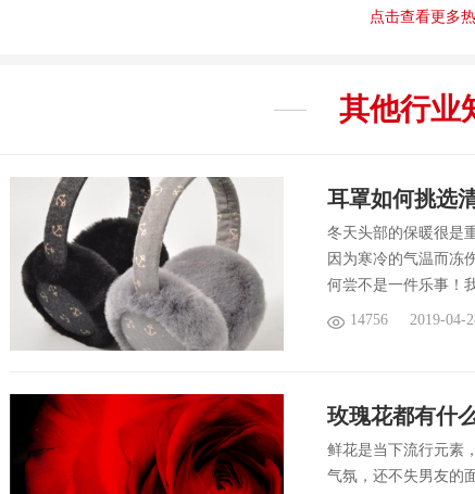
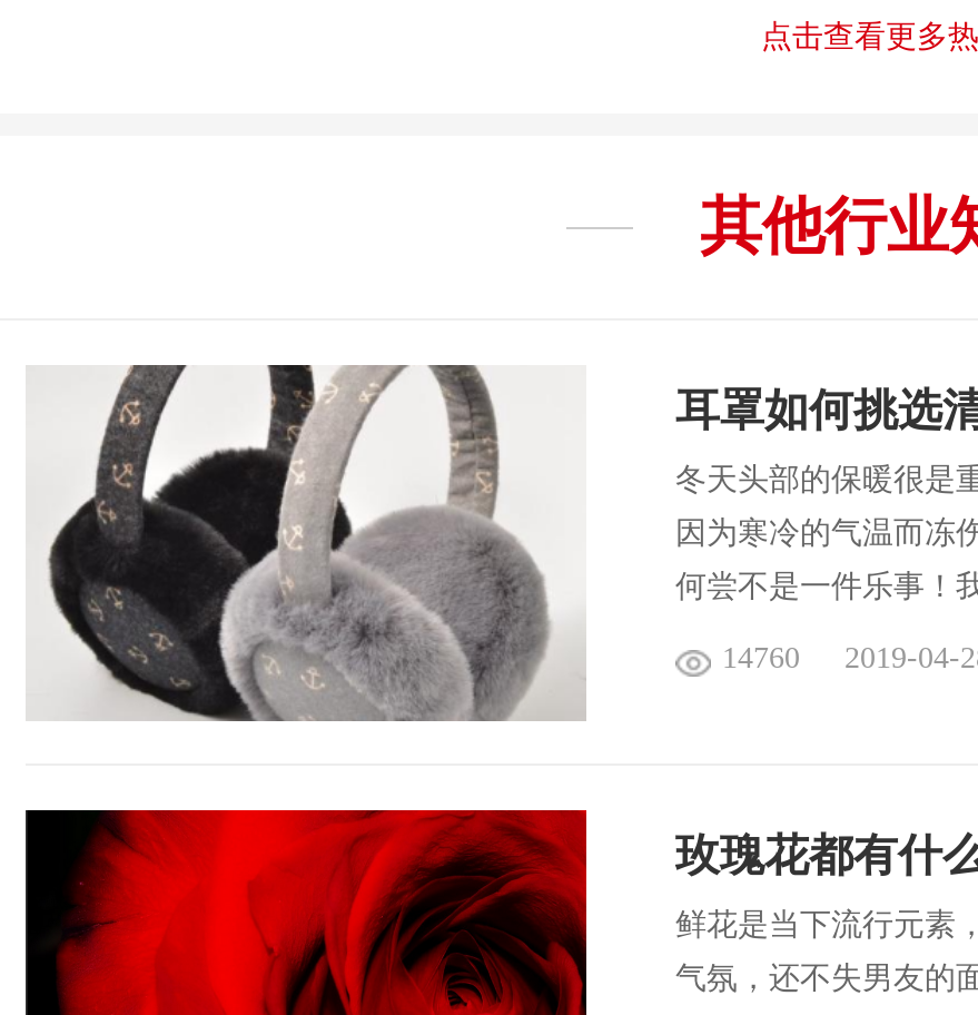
- 14756
+ 14760
